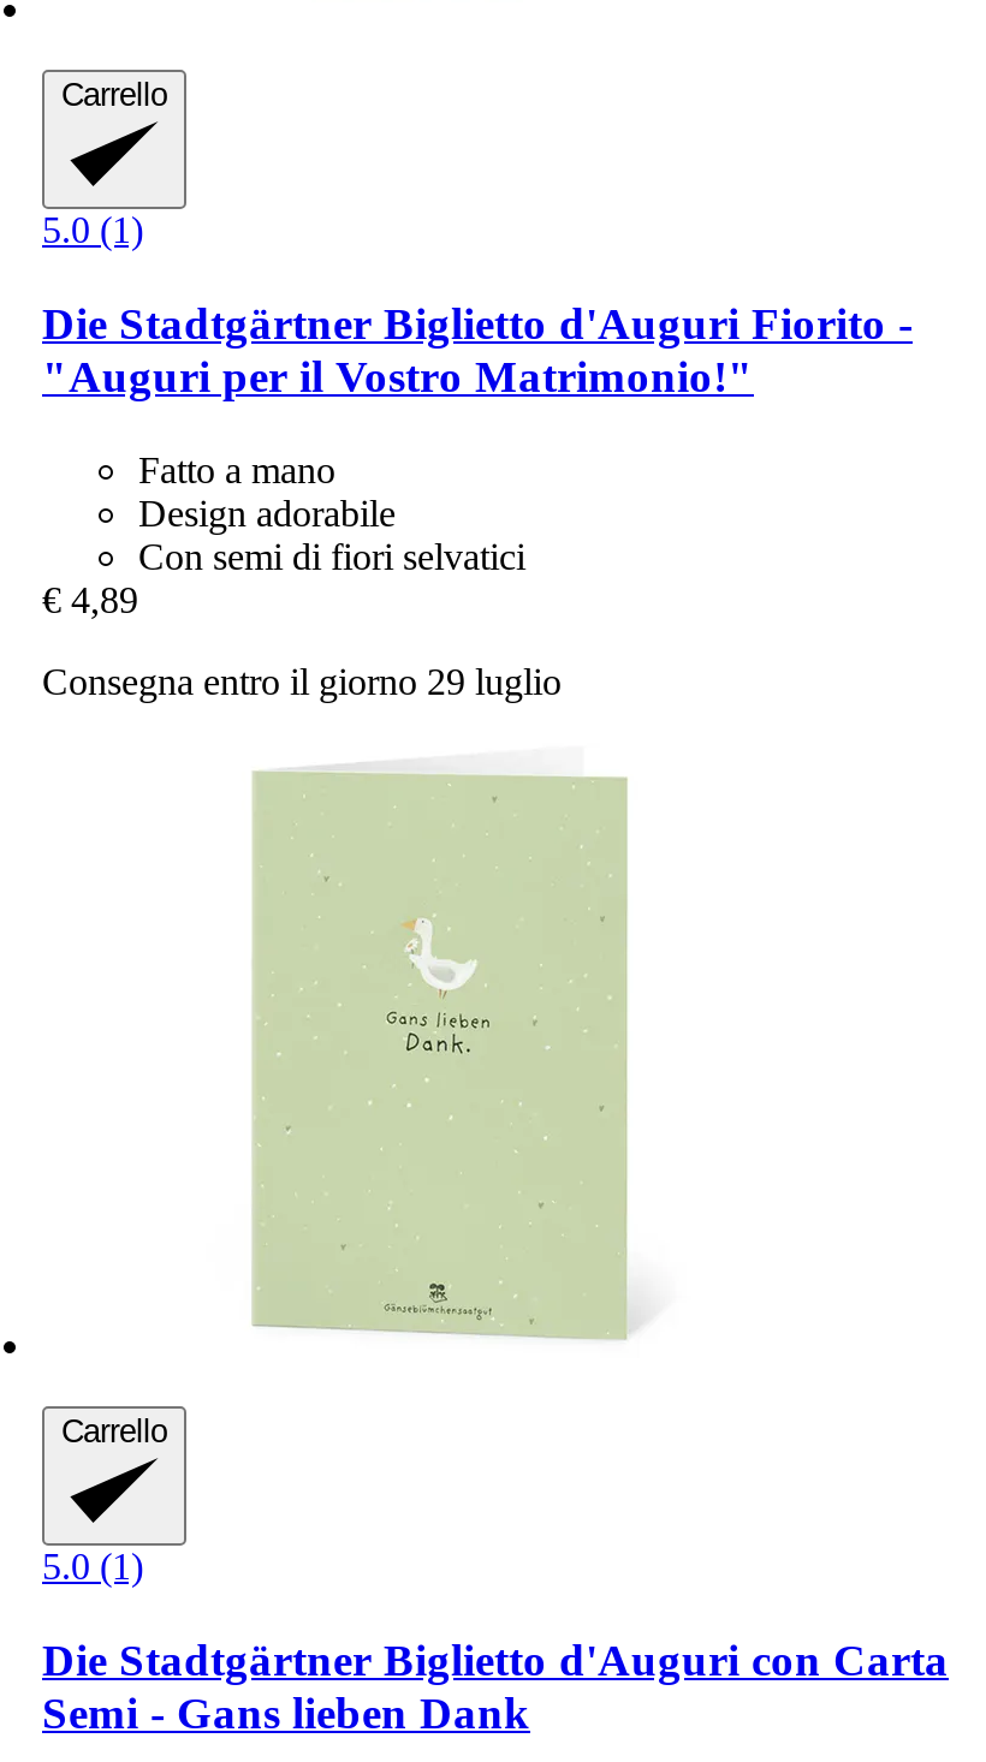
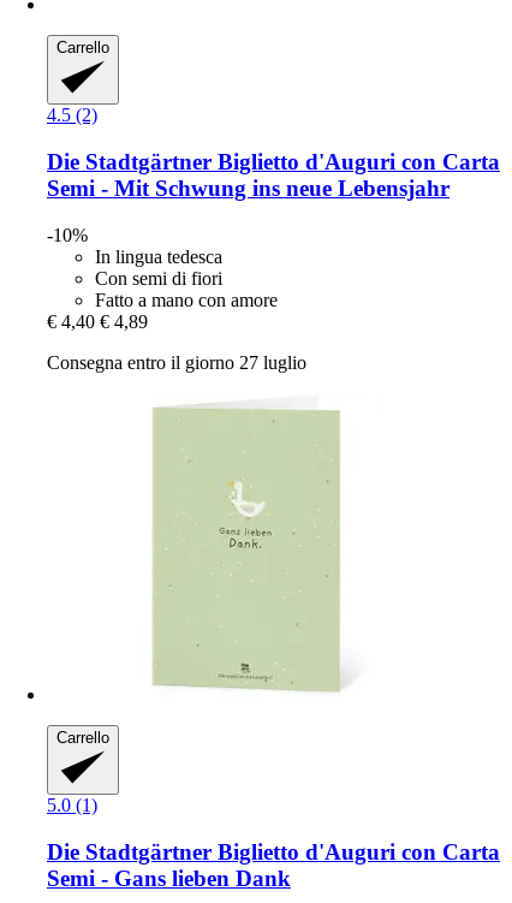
- 5.0 (1)
+ 4.5 (2)

- Die Stadtgärtner Biglietto d'Auguri Fiorito -
- "Auguri per il Vostro Matrimonio!"
+ Die Stadtgärtner Biglietto d'Auguri con Carta
+ Semi - Mit Schwung ins neue Lebensjahr

- Fatto a mano
- Design adorabile
- Con semi di fiori selvatici
- € 4,89
+ -10%
+ In lingua tedesca
+ Con semi di fiori
+ Fatto a mano con amore
+ € 4,40 € 4,89

- Consegna entro il giorno 29 luglio
+ Consegna entro il giorno 27 luglio
